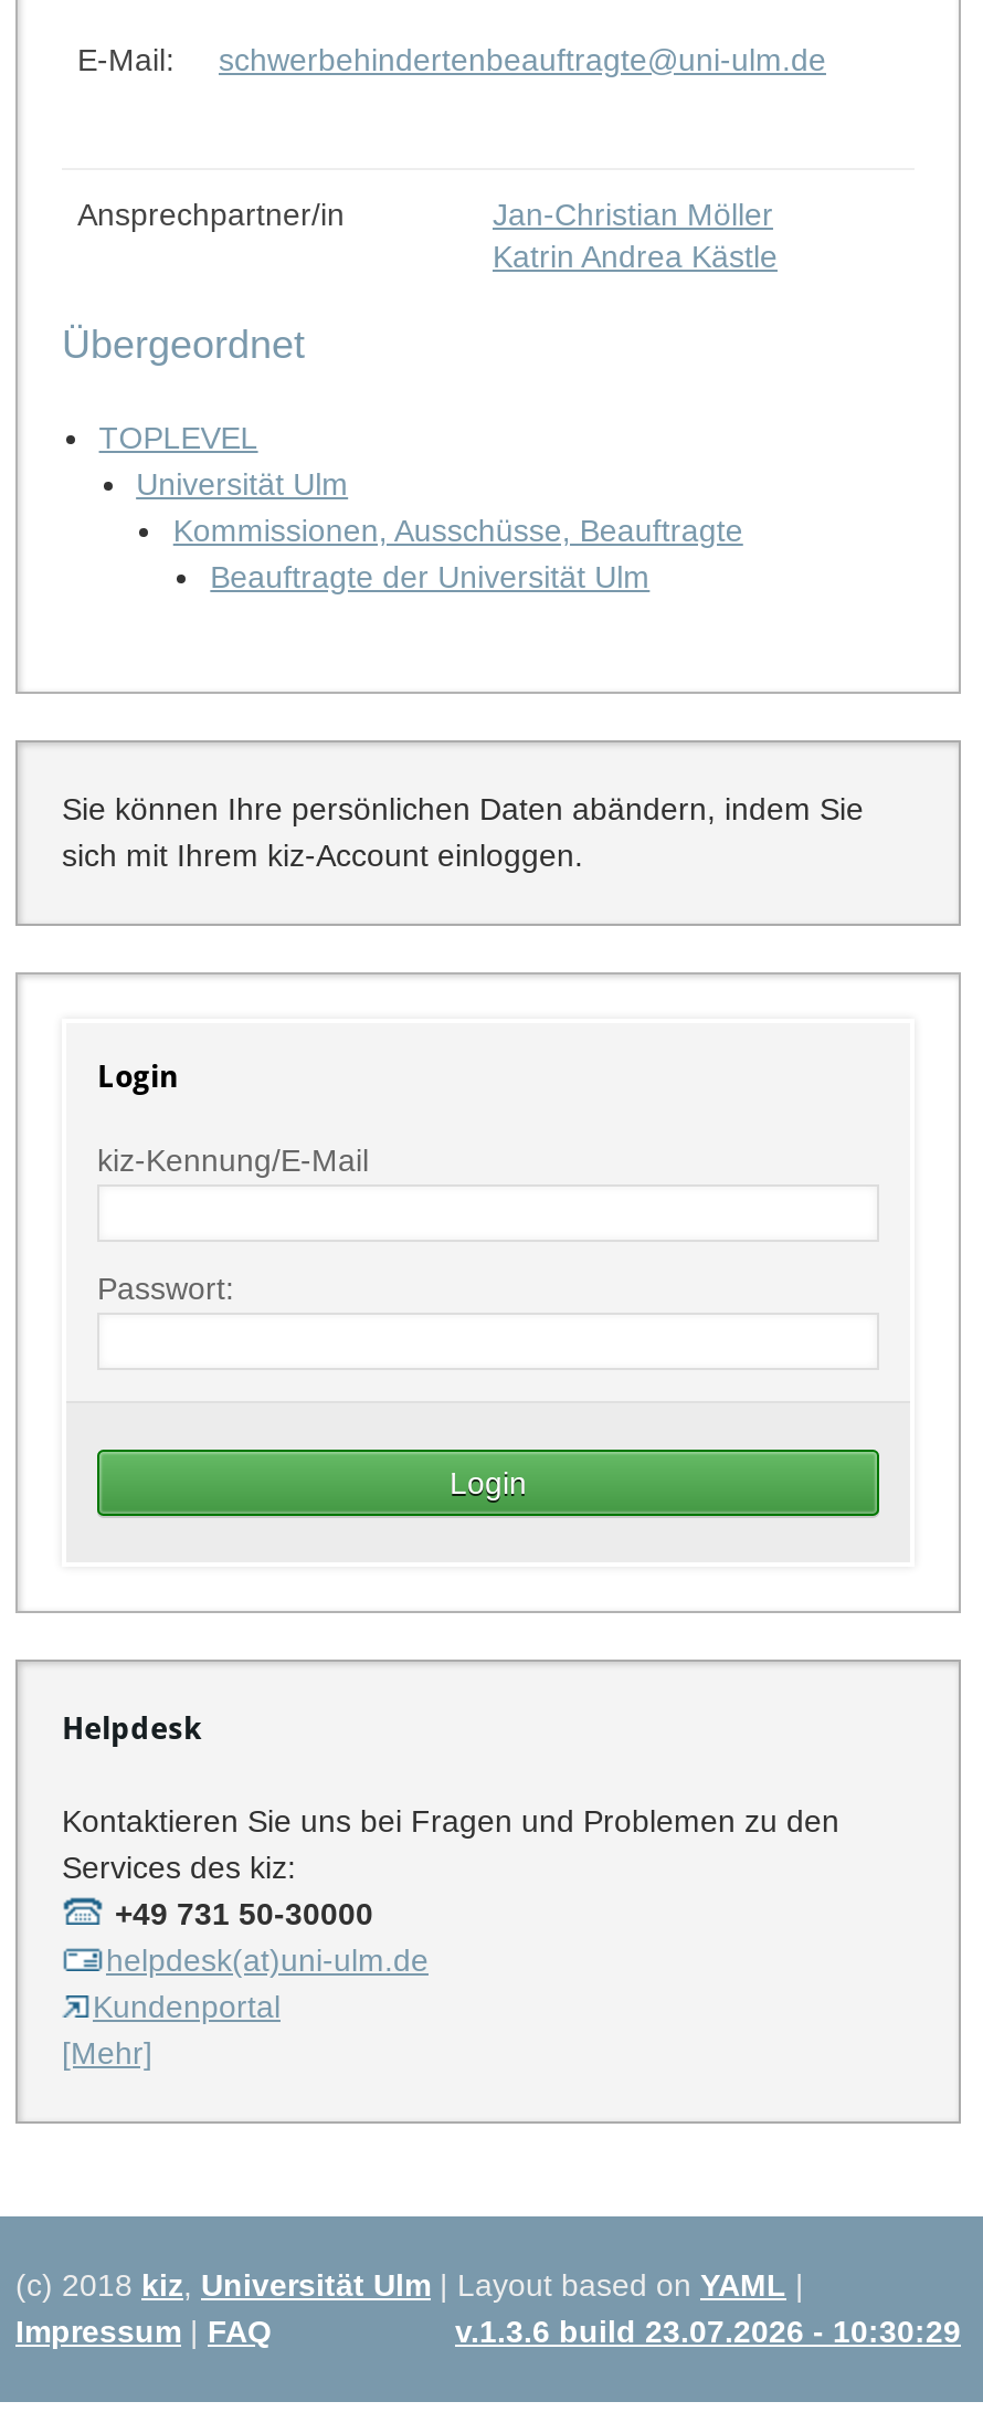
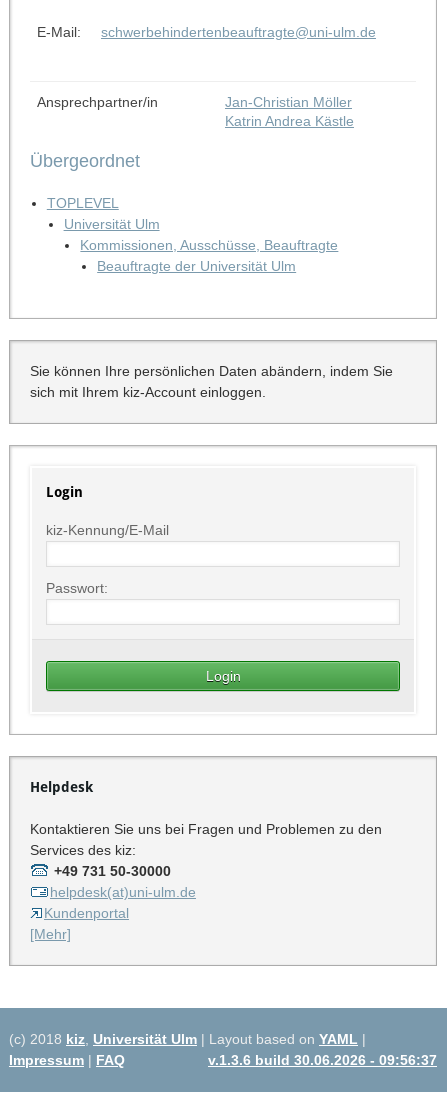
- v.1.3.6 build 23.07.2026 - 10:30:29
+ v.1.3.6 build 30.06.2026 - 09:56:37
